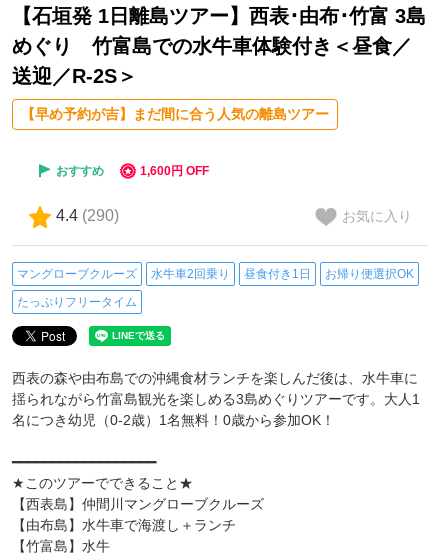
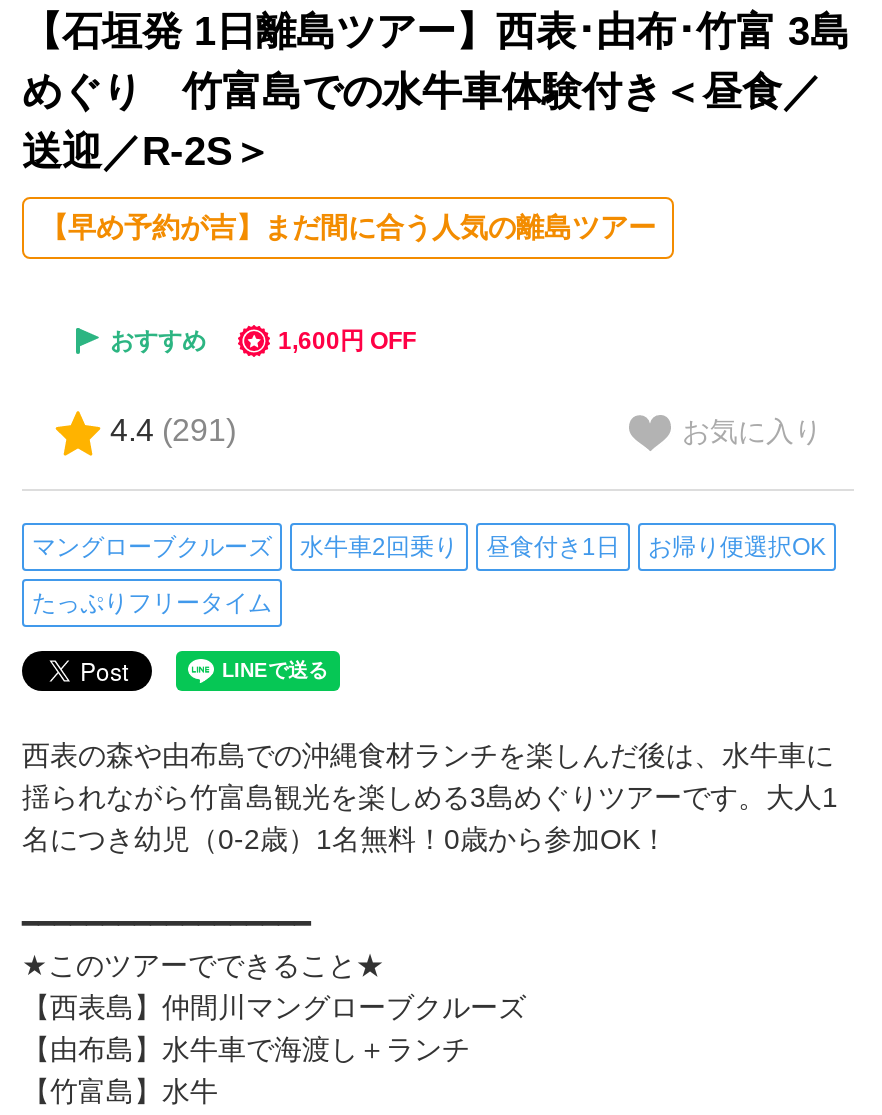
- 4.4 (290)
+ 4.4 (291)
